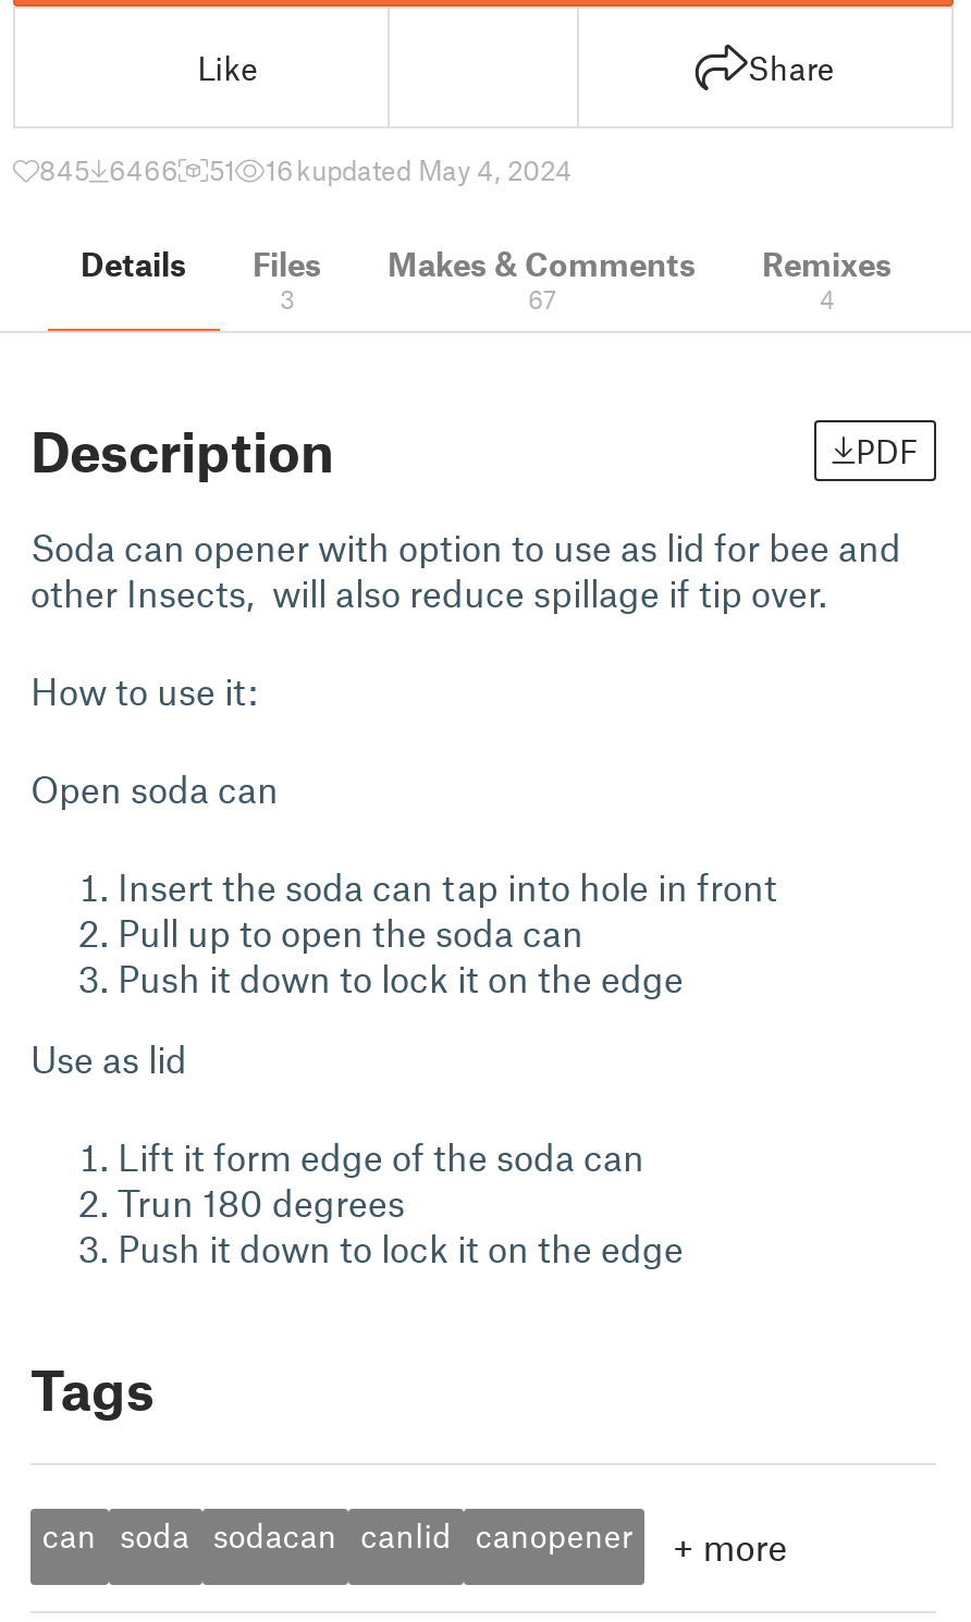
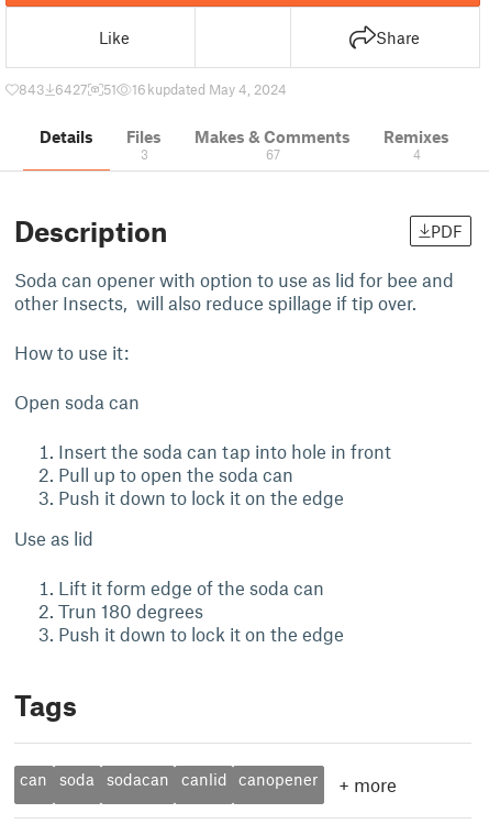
- 845 6466 51 16 kupdated May 4, 2024
+ 843 6427 51 16 kupdated May 4, 2024
